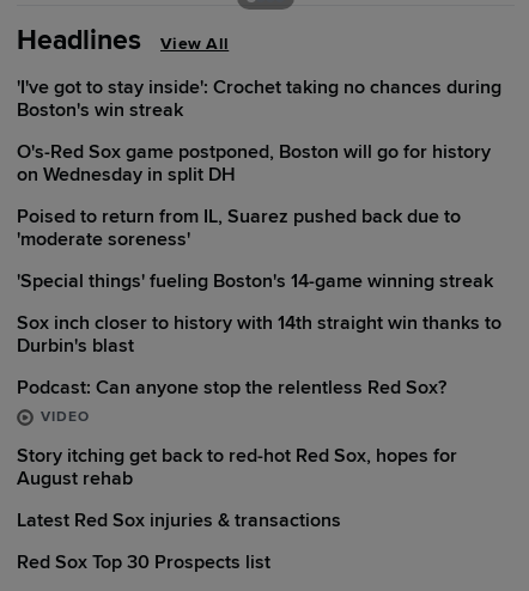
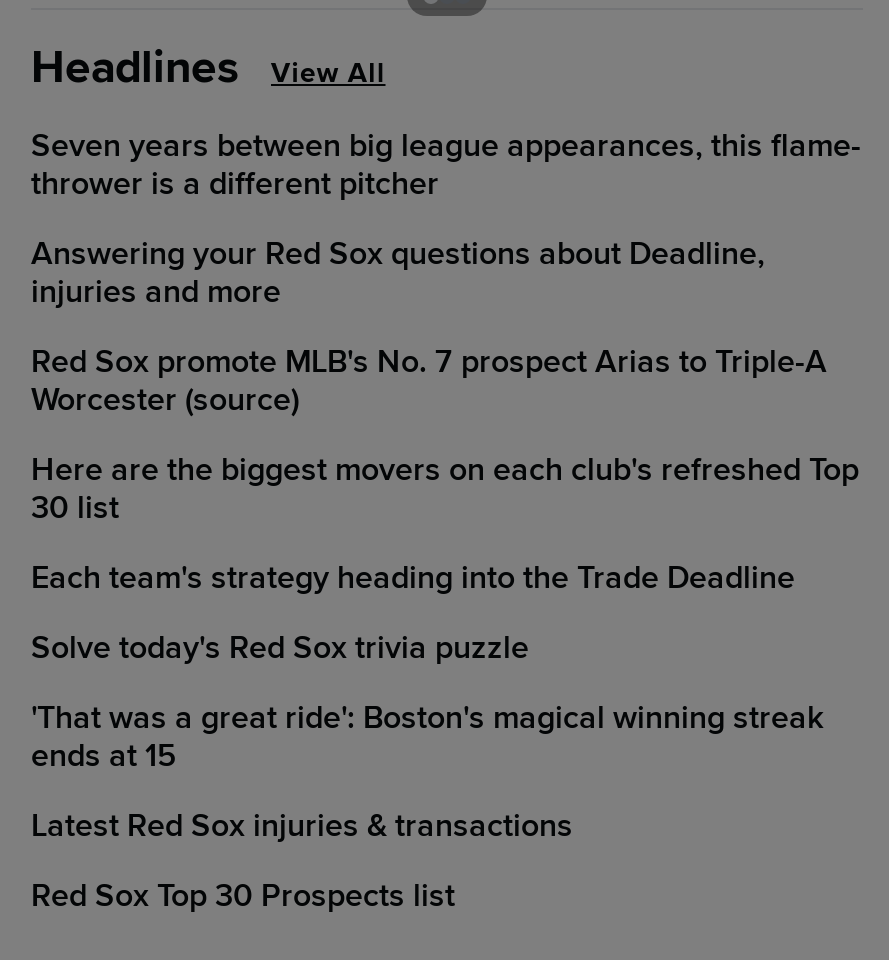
- 'I've got to stay inside': Crochet taking no chances during
- Boston's win streak
+ Seven years between big league appearances, this flame-
+ thrower is a different pitcher

- O's-Red Sox game postponed, Boston will go for history
- on Wednesday in split DH
+ Answering your Red Sox questions about Deadline,
+ injuries and more

- Poised to return from IL, Suarez pushed back due to
- 'moderate soreness'
+ Red Sox promote MLB's No. 7 prospect Arias to Triple-A
+ Worcester (source)

- 'Special things' fueling Boston's 14-game winning streak
+ Here are the biggest movers on each club's refreshed Top
+ 30 list

- Sox inch closer to history with 14th straight win thanks to
- Durbin's blast
+ Each team's strategy heading into the Trade Deadline

- Podcast: Can anyone stop the relentless Red Sox?
- VIDEO
+ Solve today's Red Sox trivia puzzle

- Story itching get back to red-hot Red Sox, hopes for
- August rehab
+ 'That was a great ride': Boston's magical winning streak
+ ends at 15
